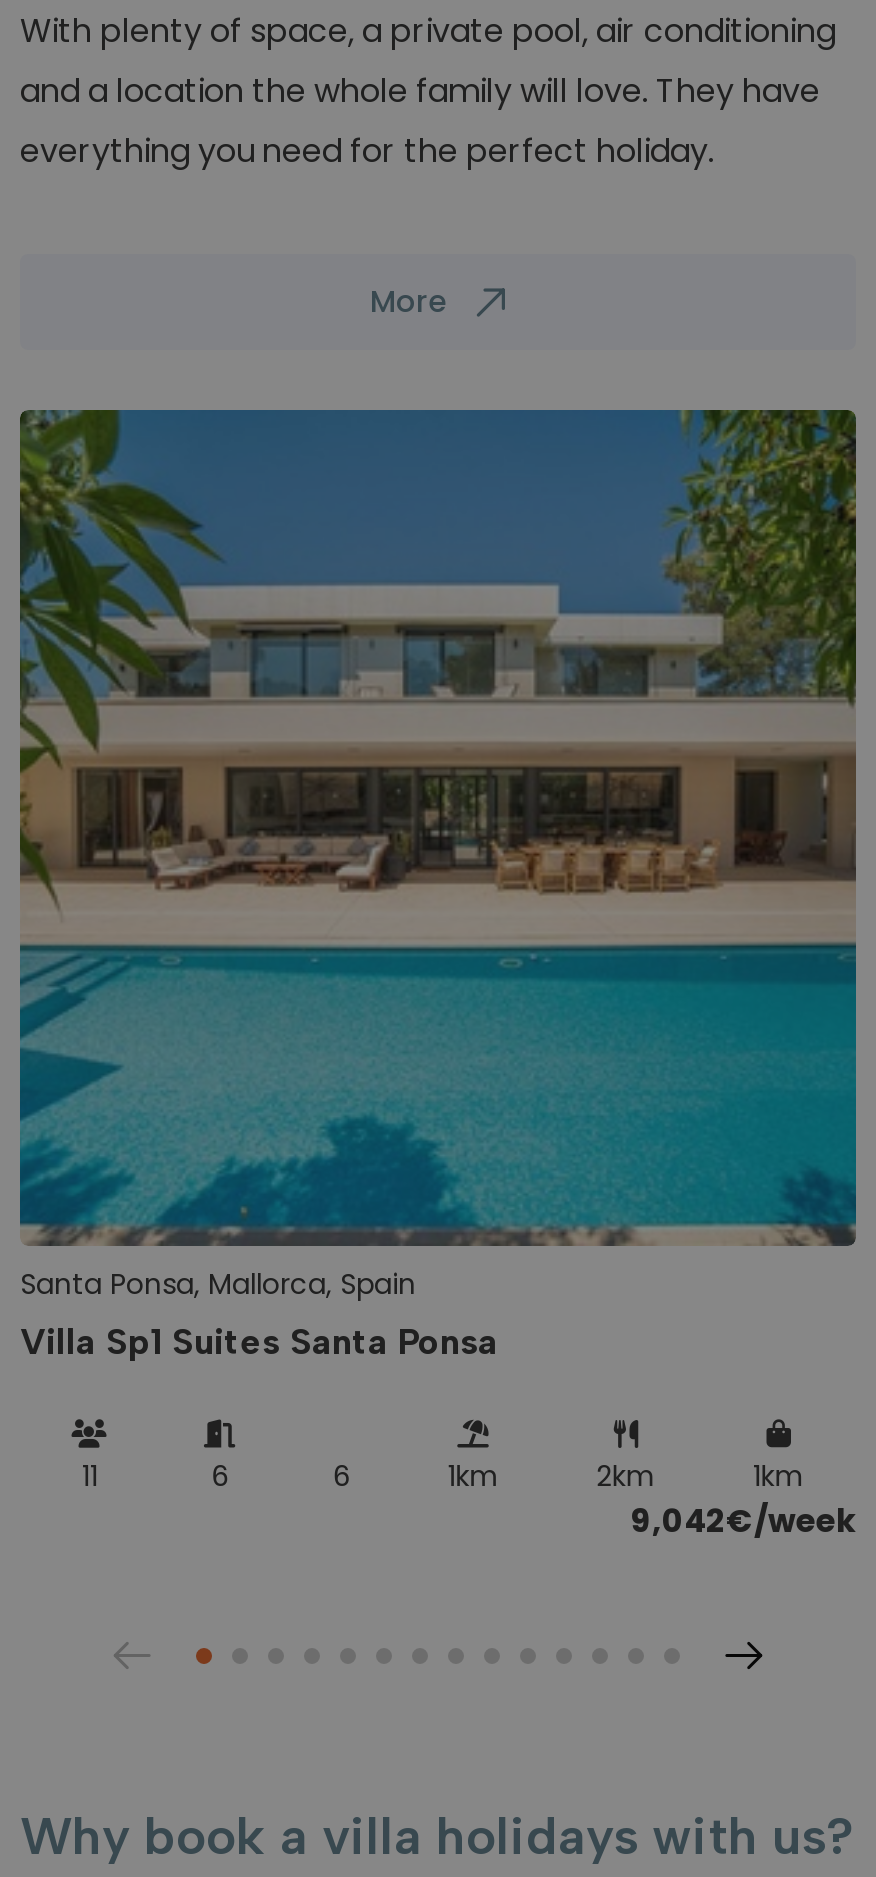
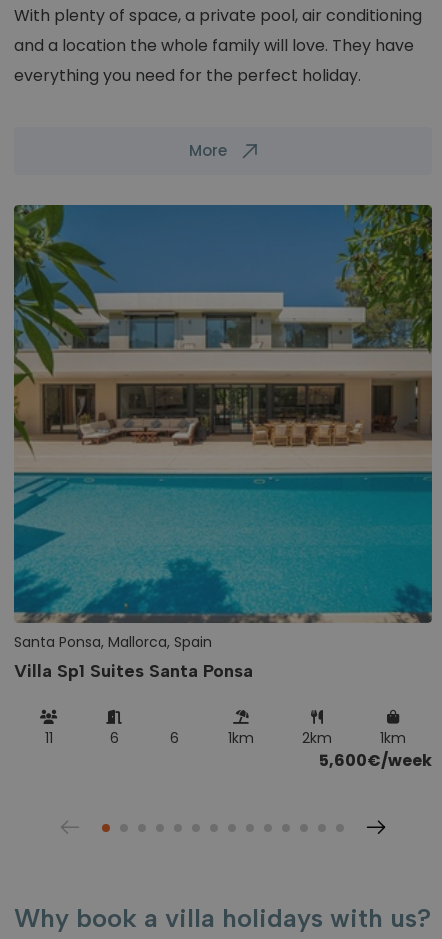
- 9,042€/week
+ 5,600€/week
